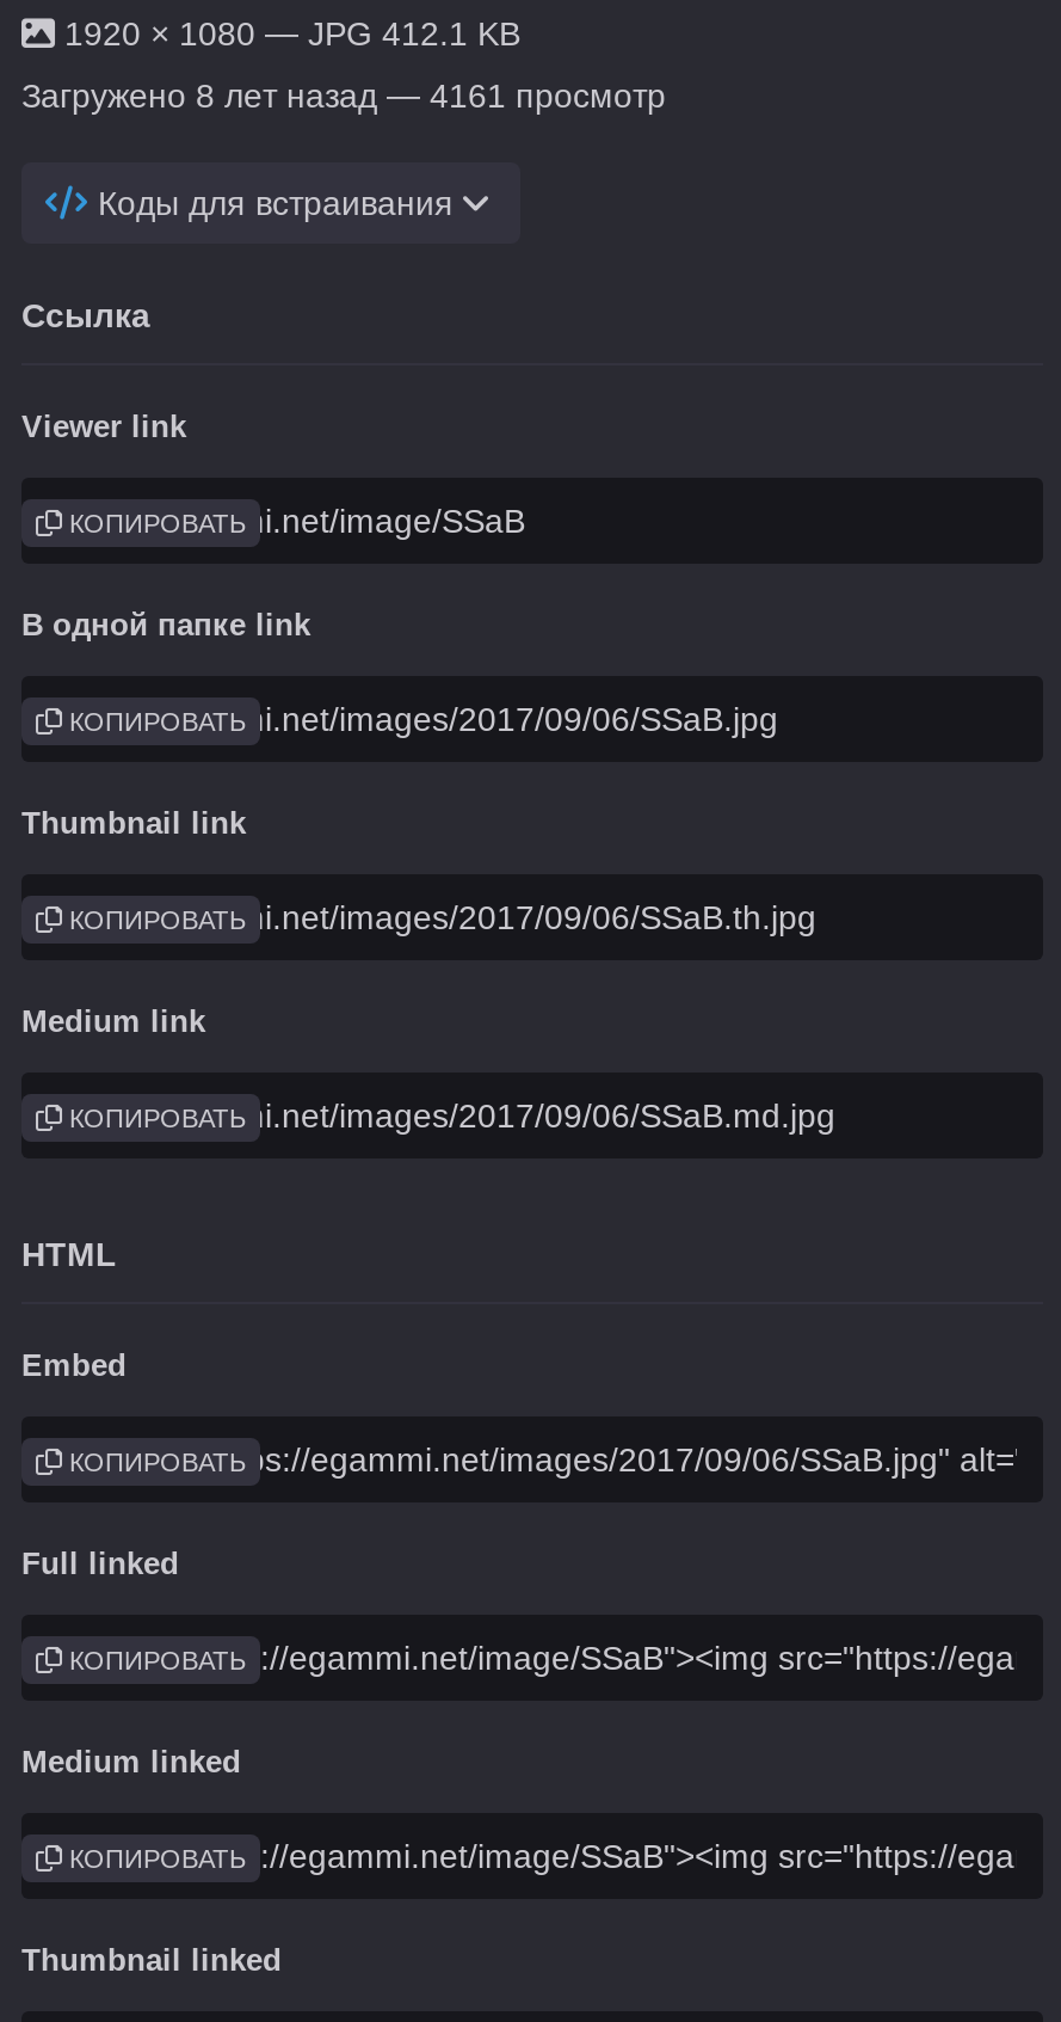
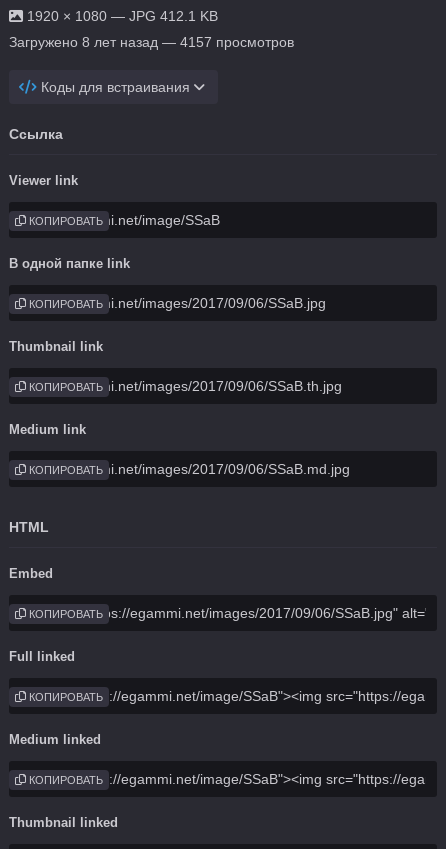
- Загружено 8 лет назад — 4161 просмотр
+ Загружено 8 лет назад — 4157 просмотров
